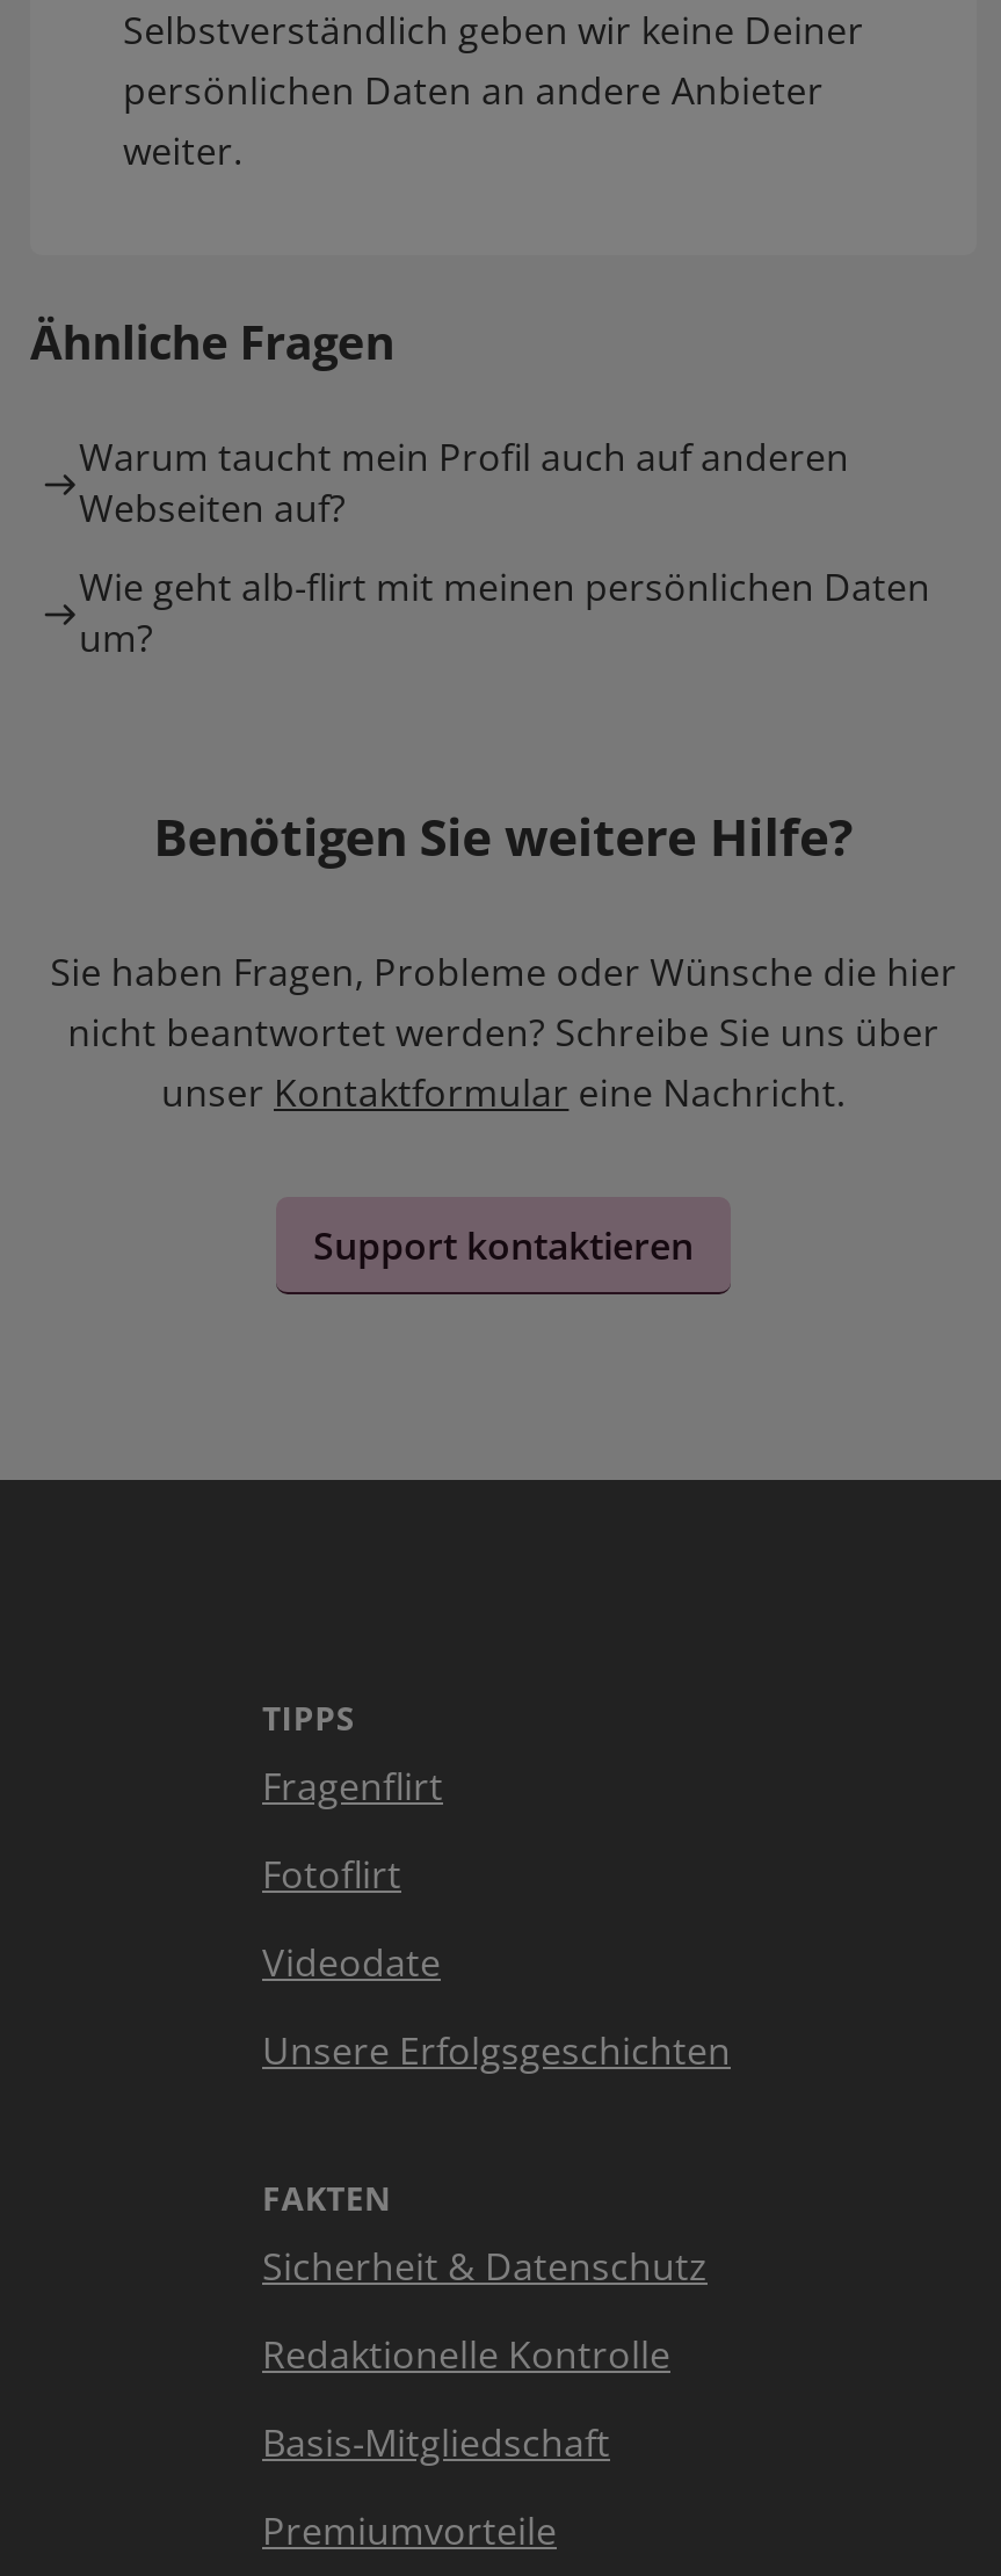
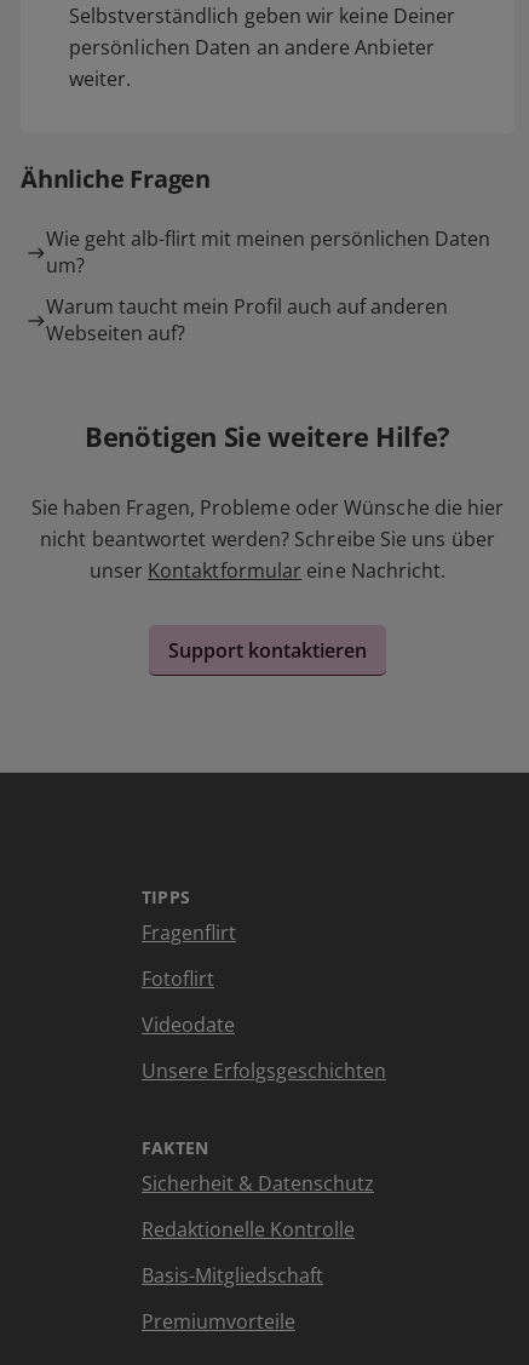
moved down: Warum taucht mein Profil auch auf anderen | Webseiten auf?

moved up: Wie geht alb-flirt mit meinen persönlichen Daten | um?
